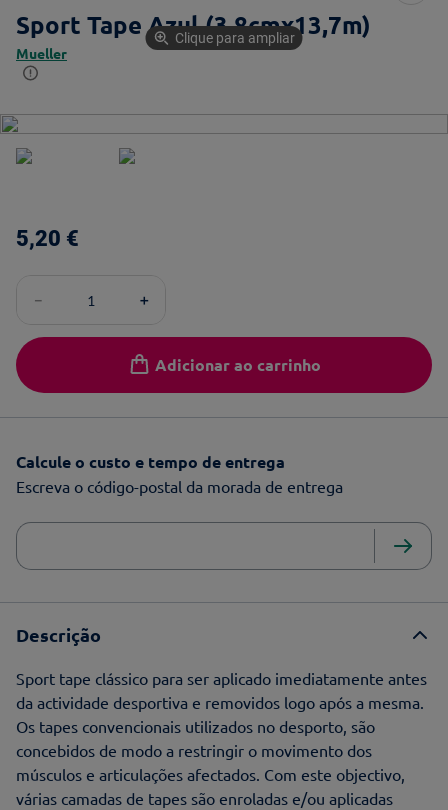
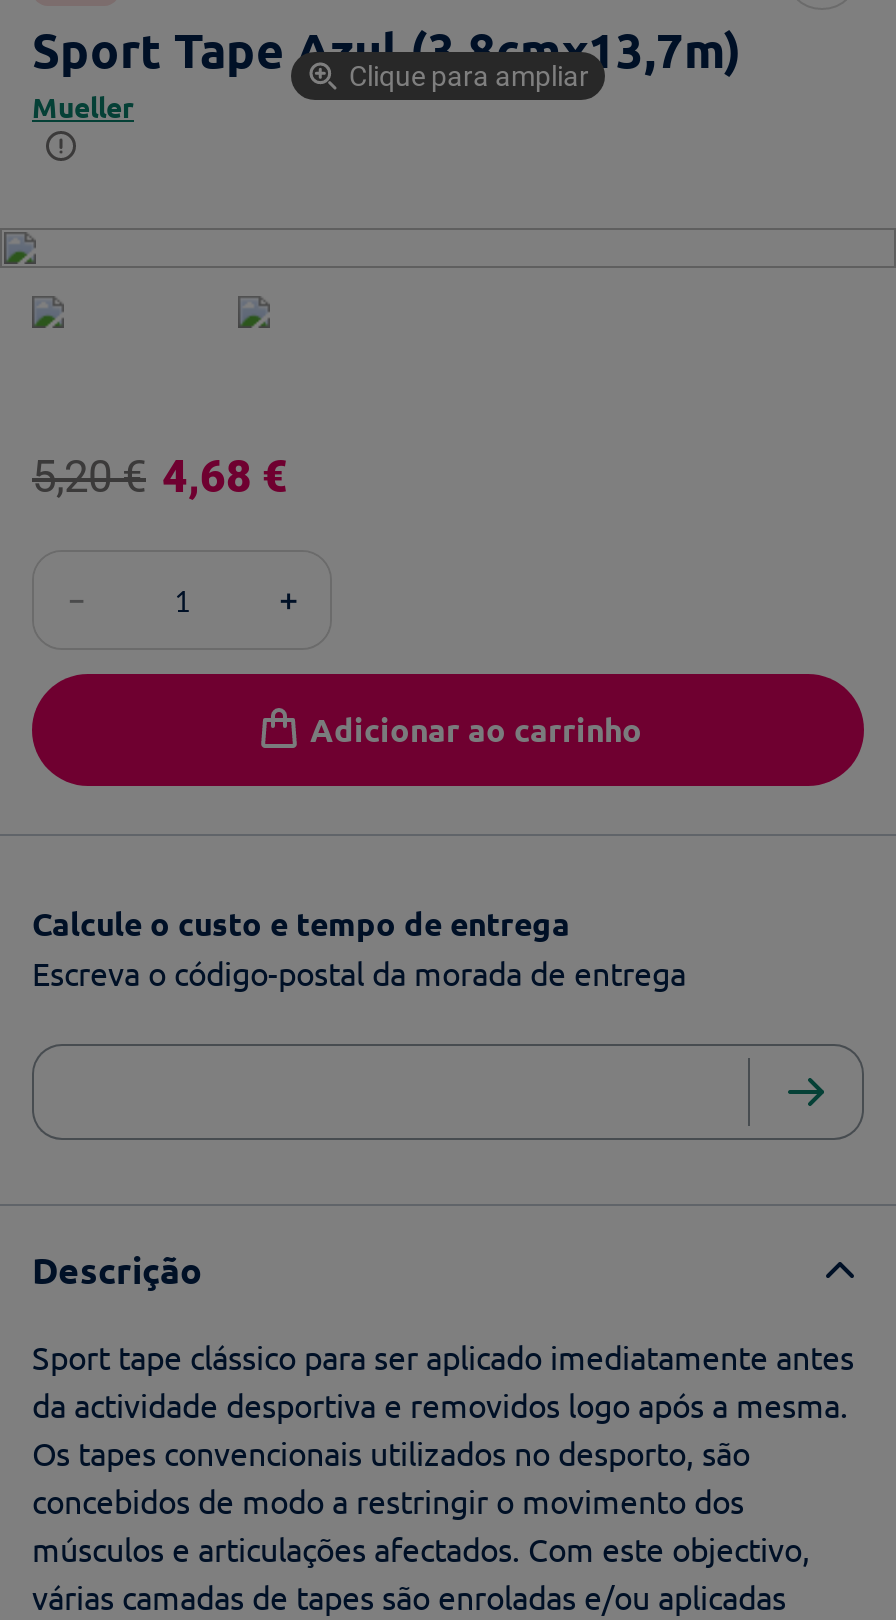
- 5,20 €
+ 5,20 € 4,68 €
